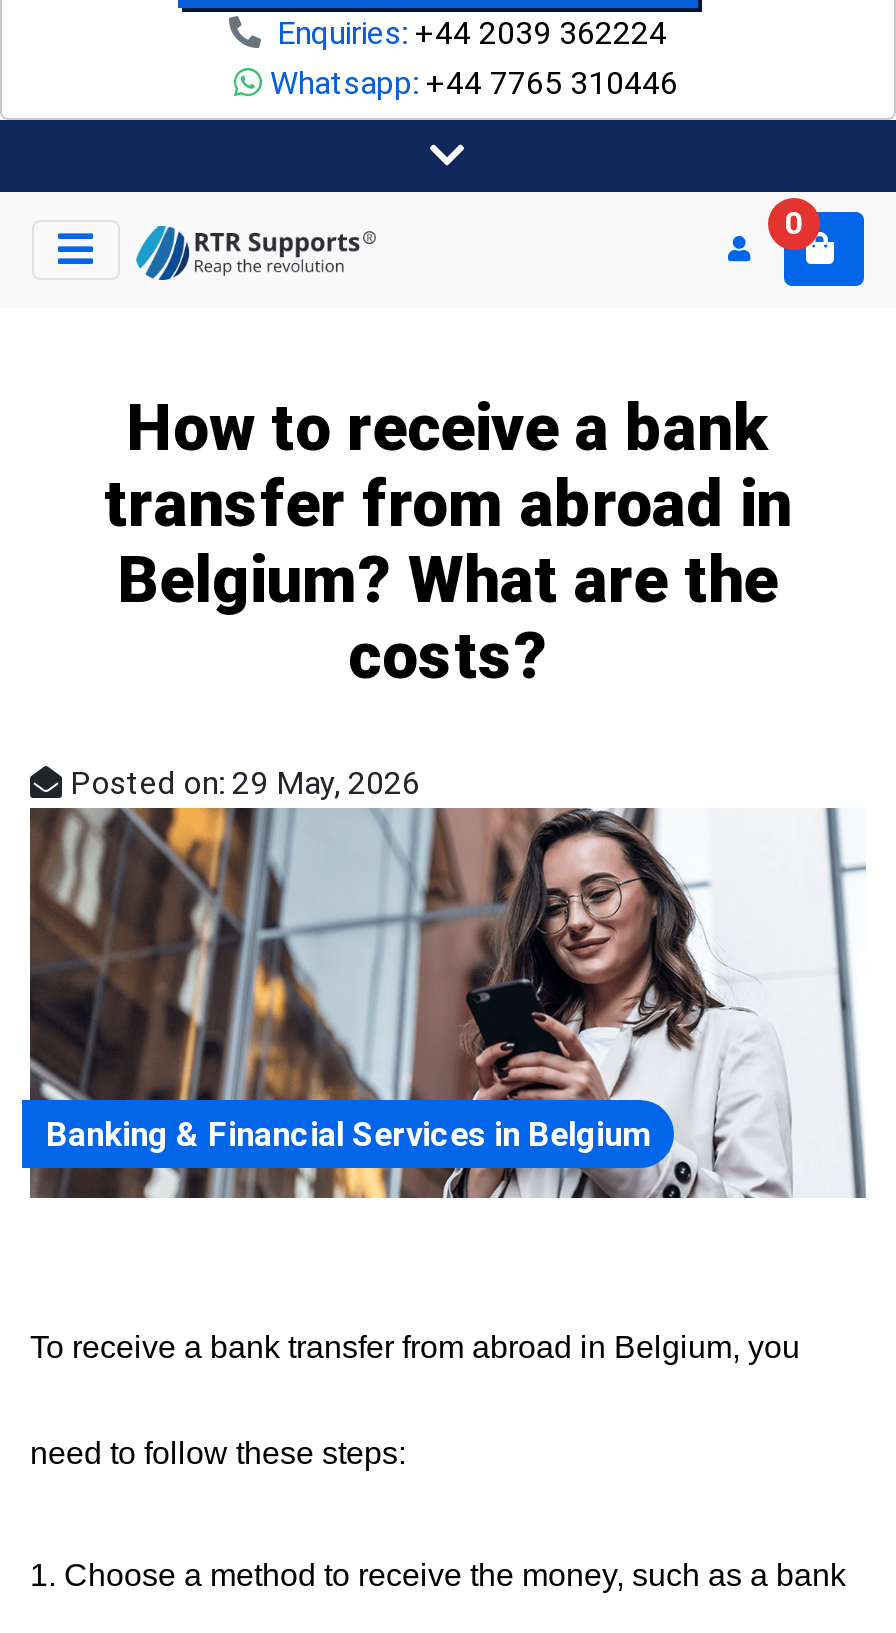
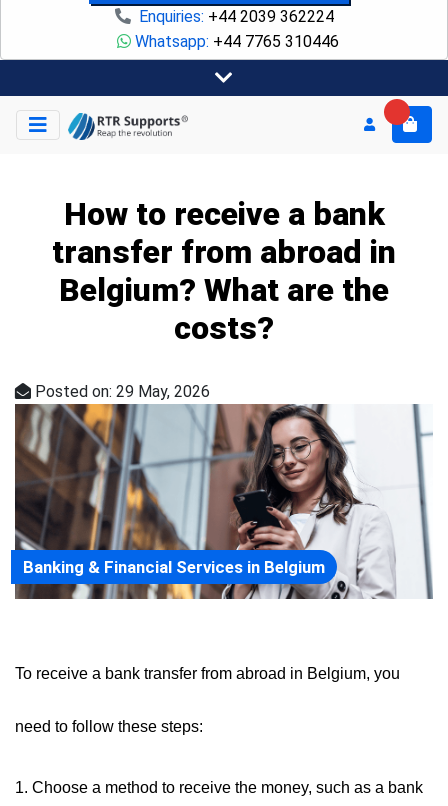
- 0
